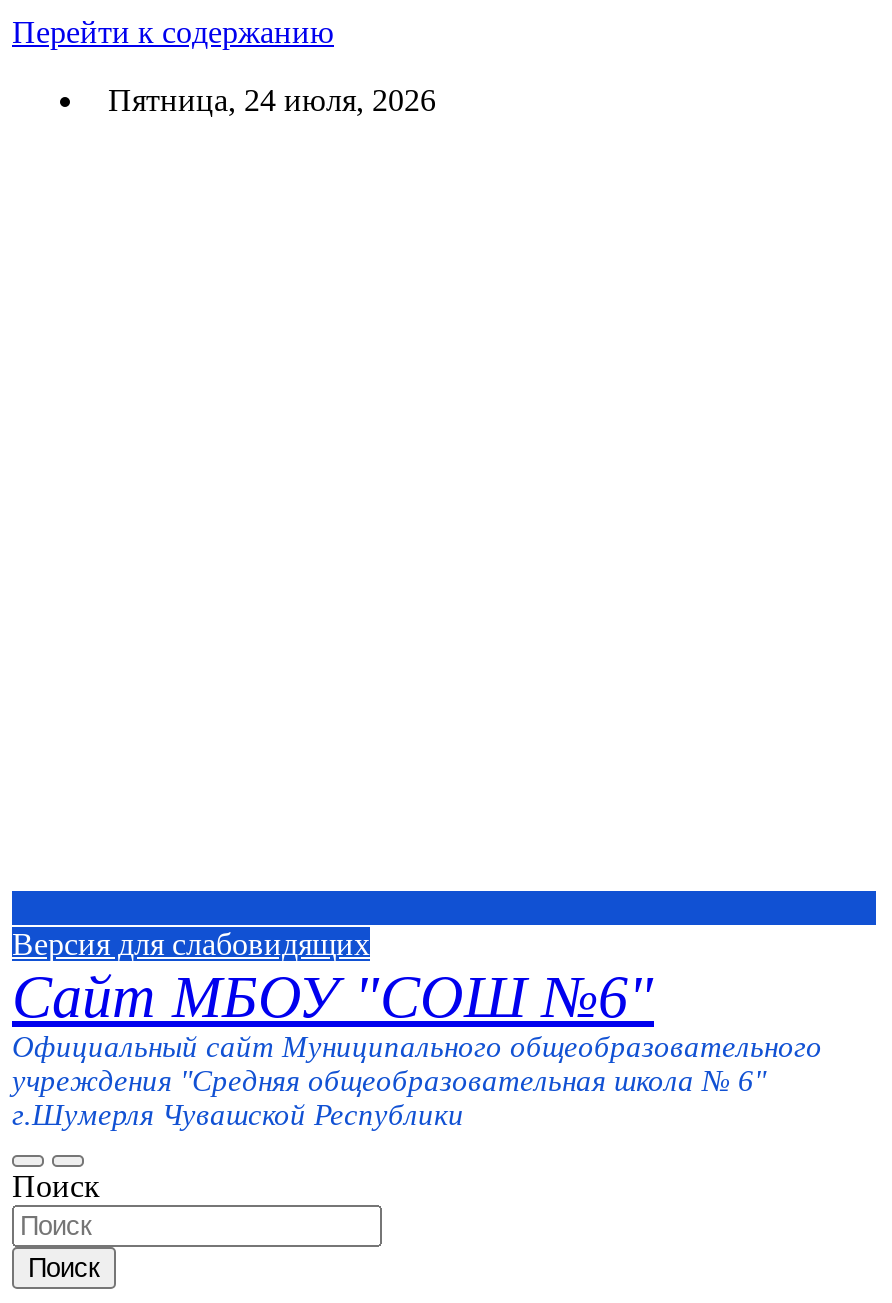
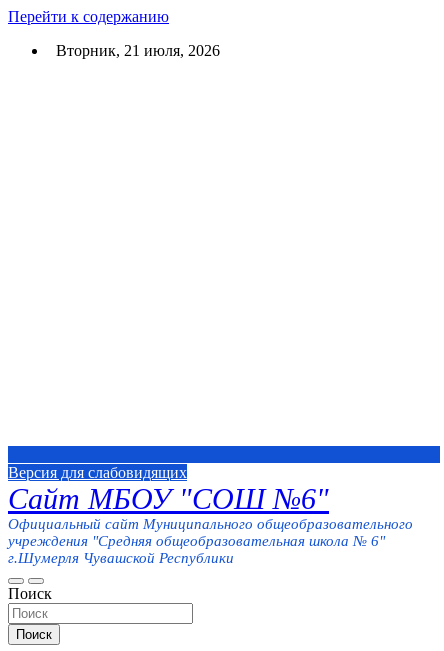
- Пятница, 24 июля, 2026
+ Вторник, 21 июля, 2026
